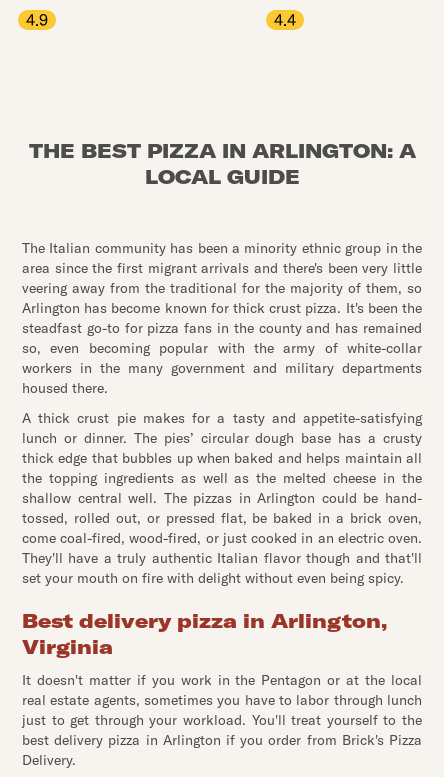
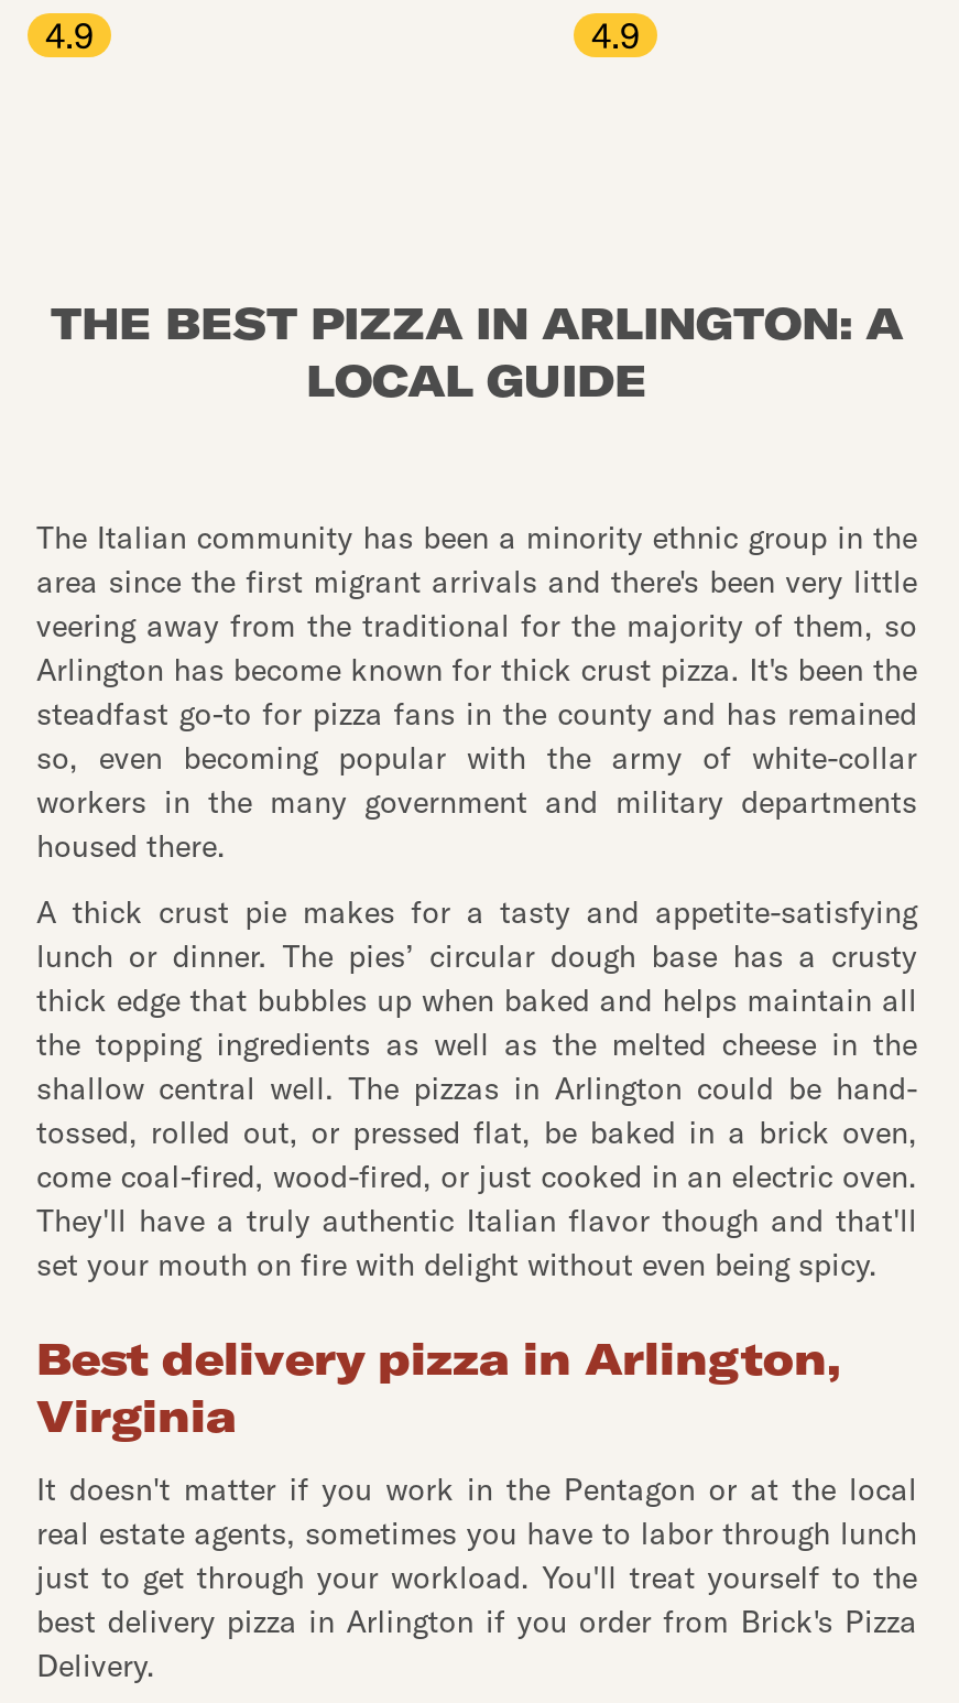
- 4.4
+ 4.9
